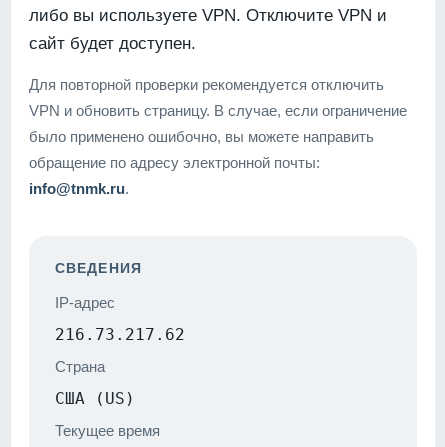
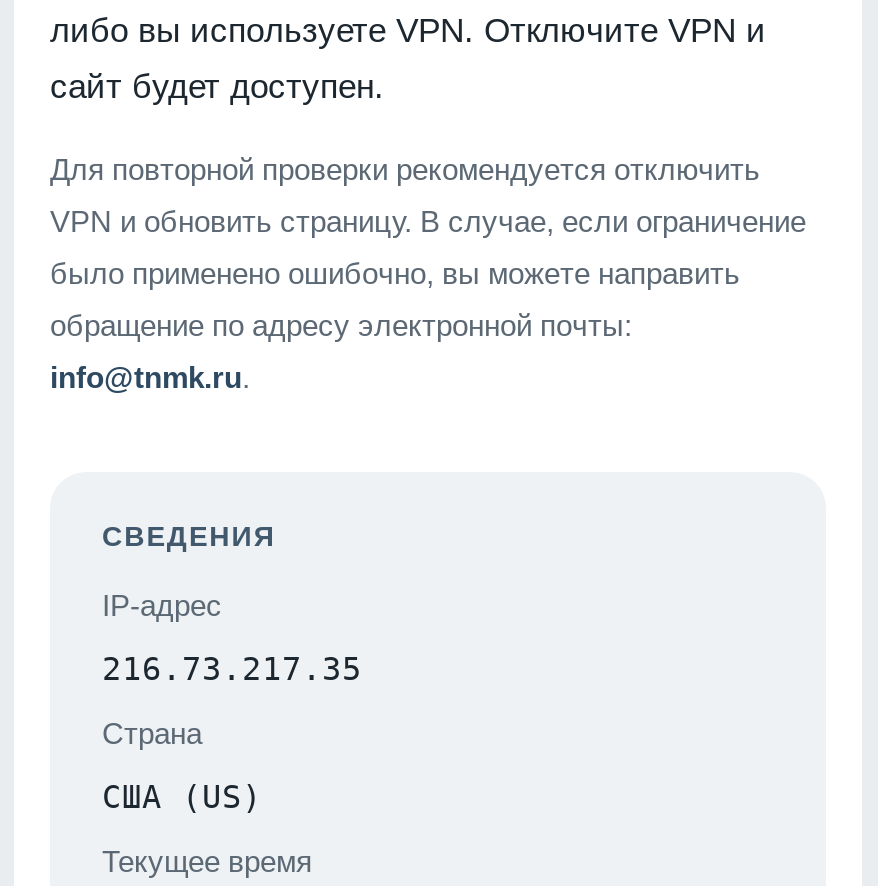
- 216.73.217.62
+ 216.73.217.35
